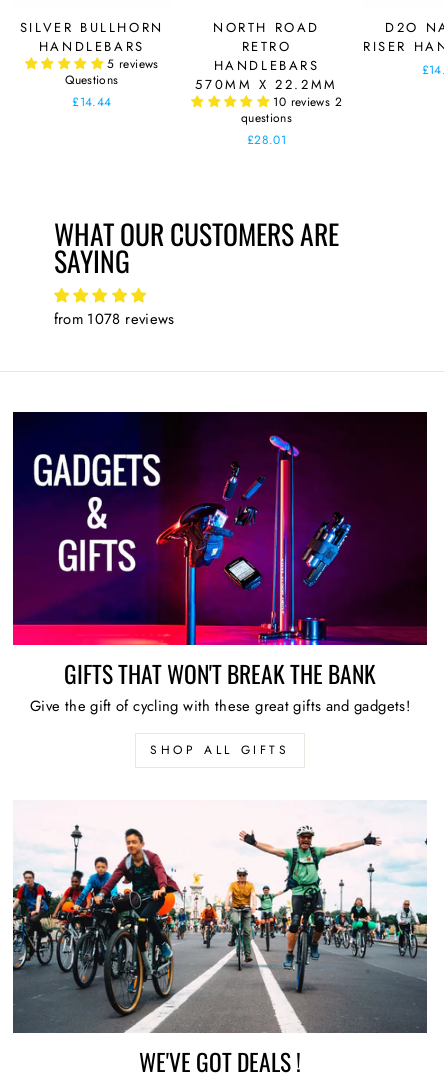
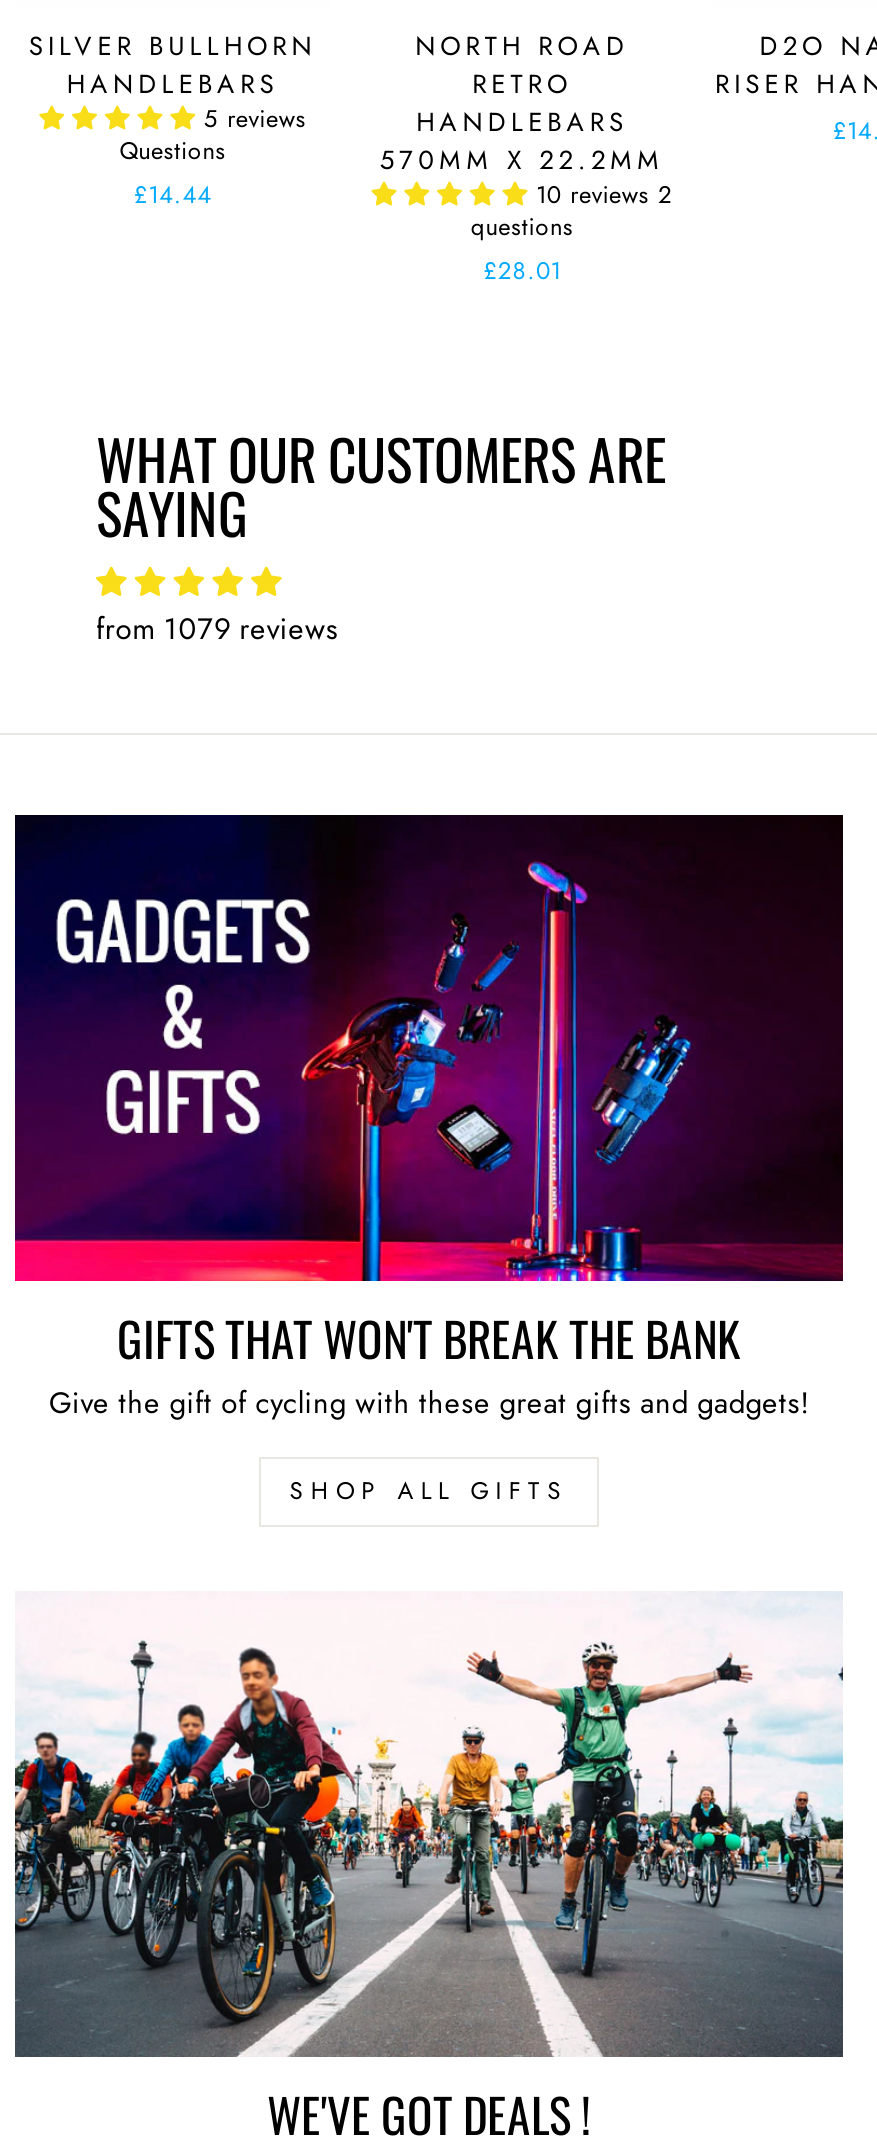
- from 1078 reviews
+ from 1079 reviews
